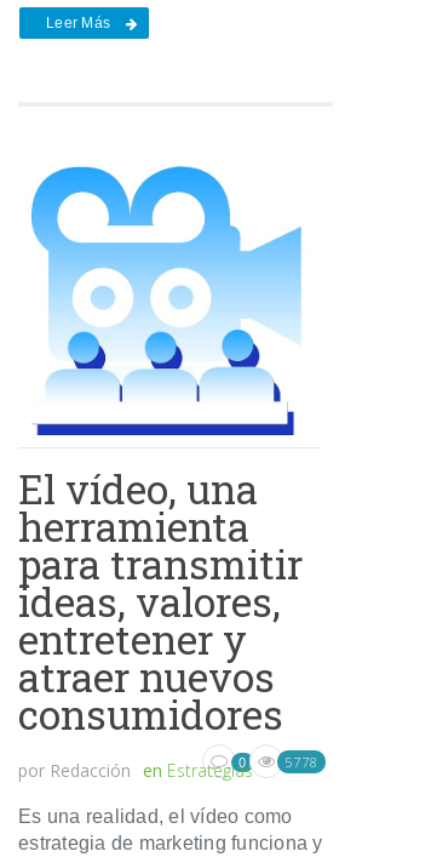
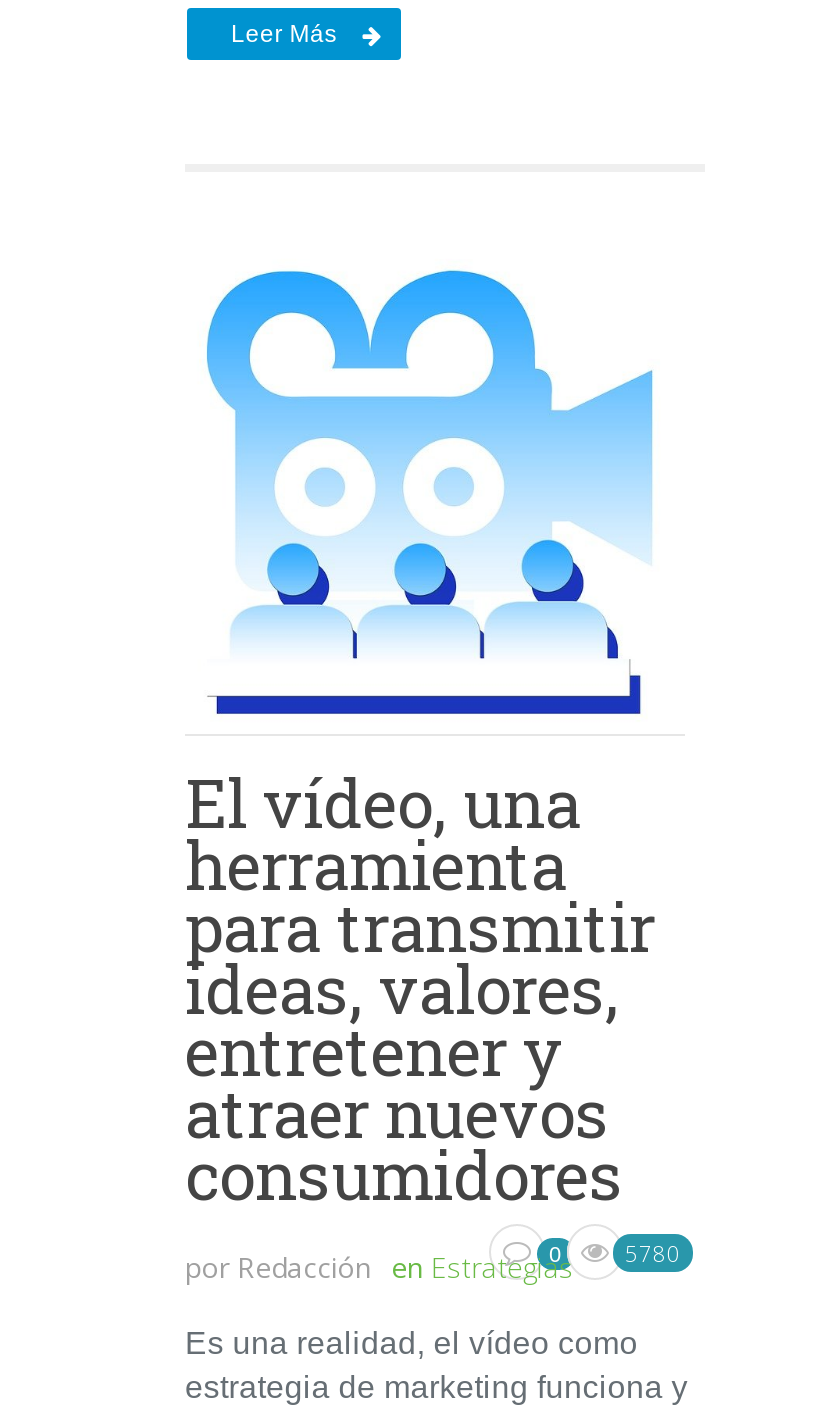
- 5778
+ 5780
